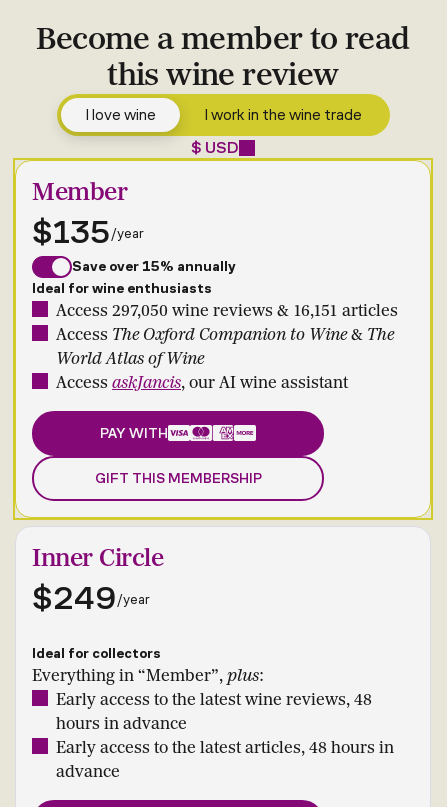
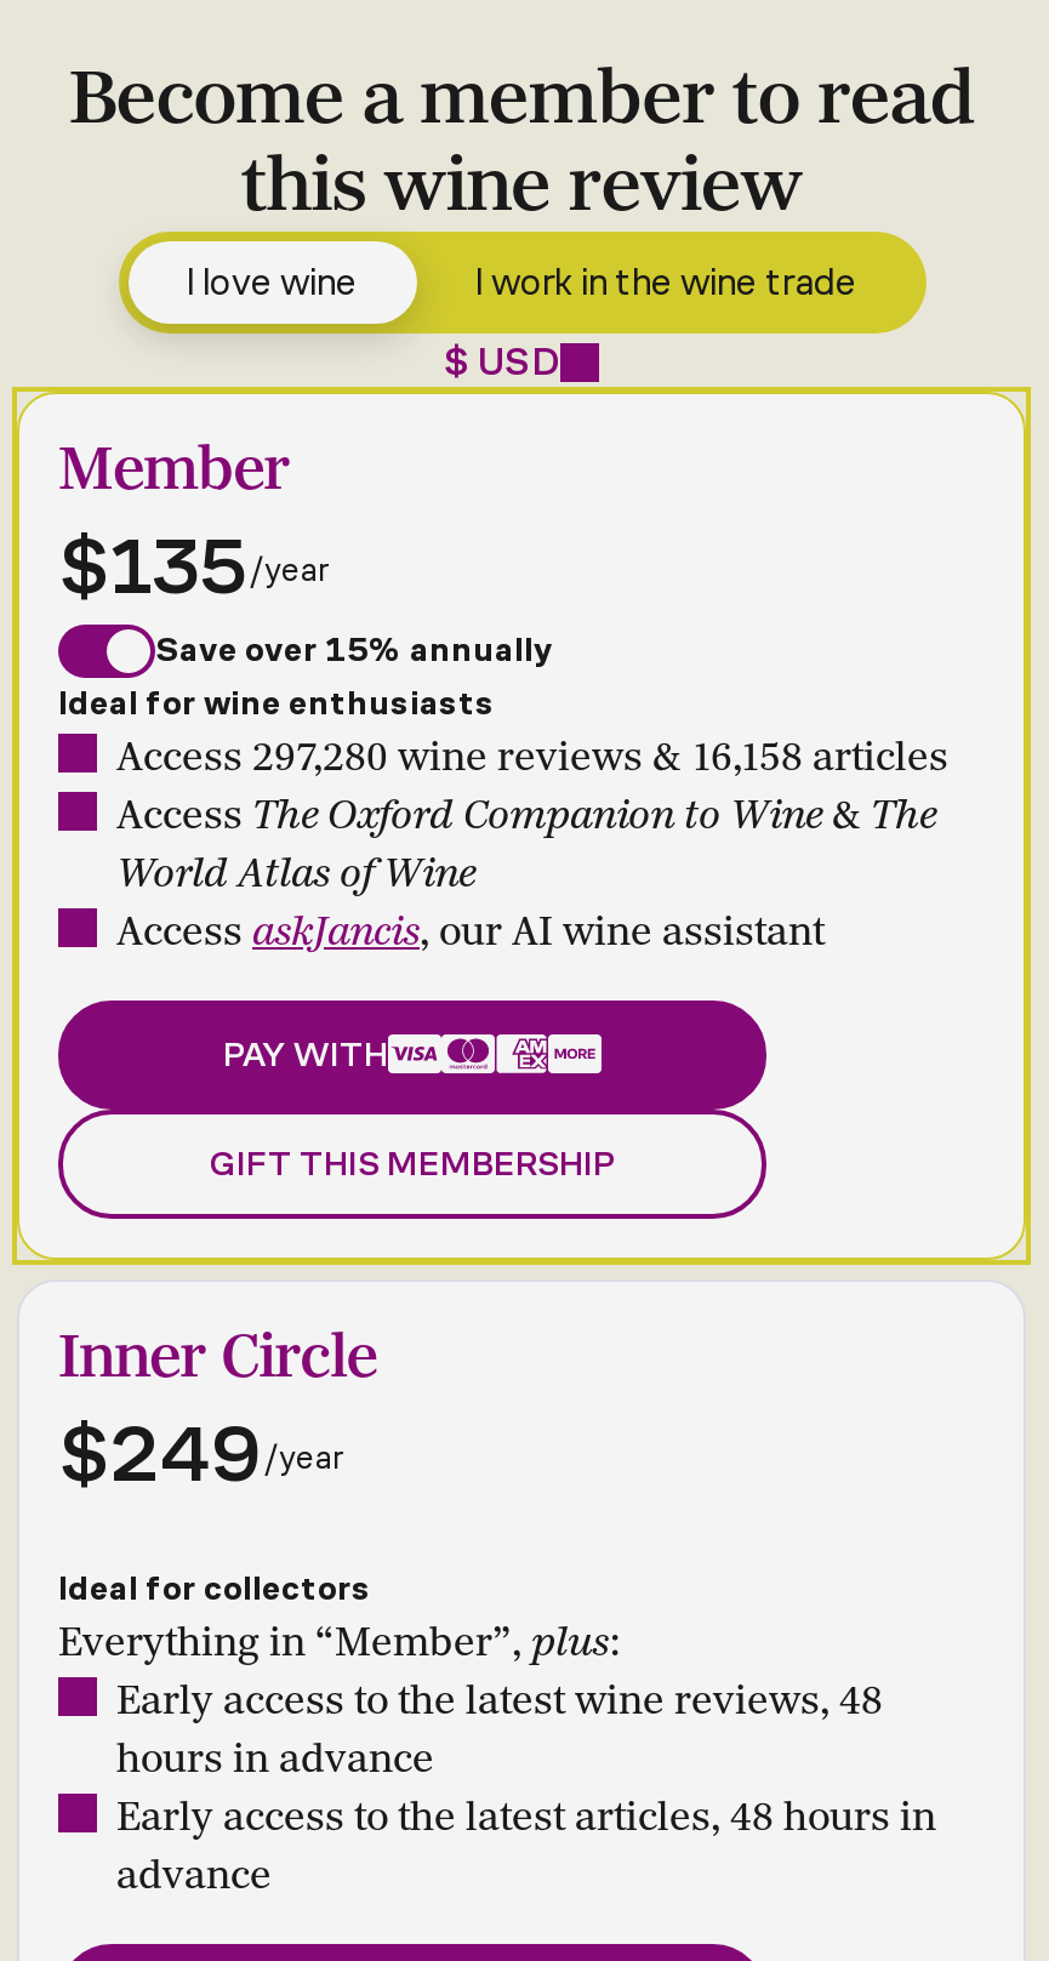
- Access 297,050 wine reviews & 16,151 articles
+ Access 297,280 wine reviews & 16,158 articles
